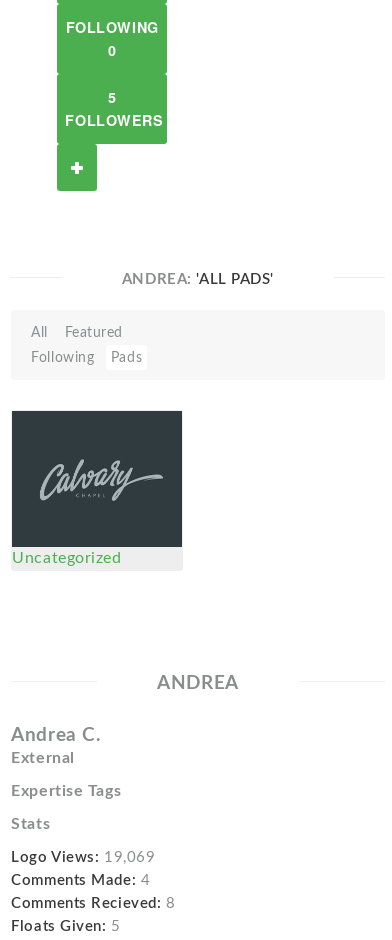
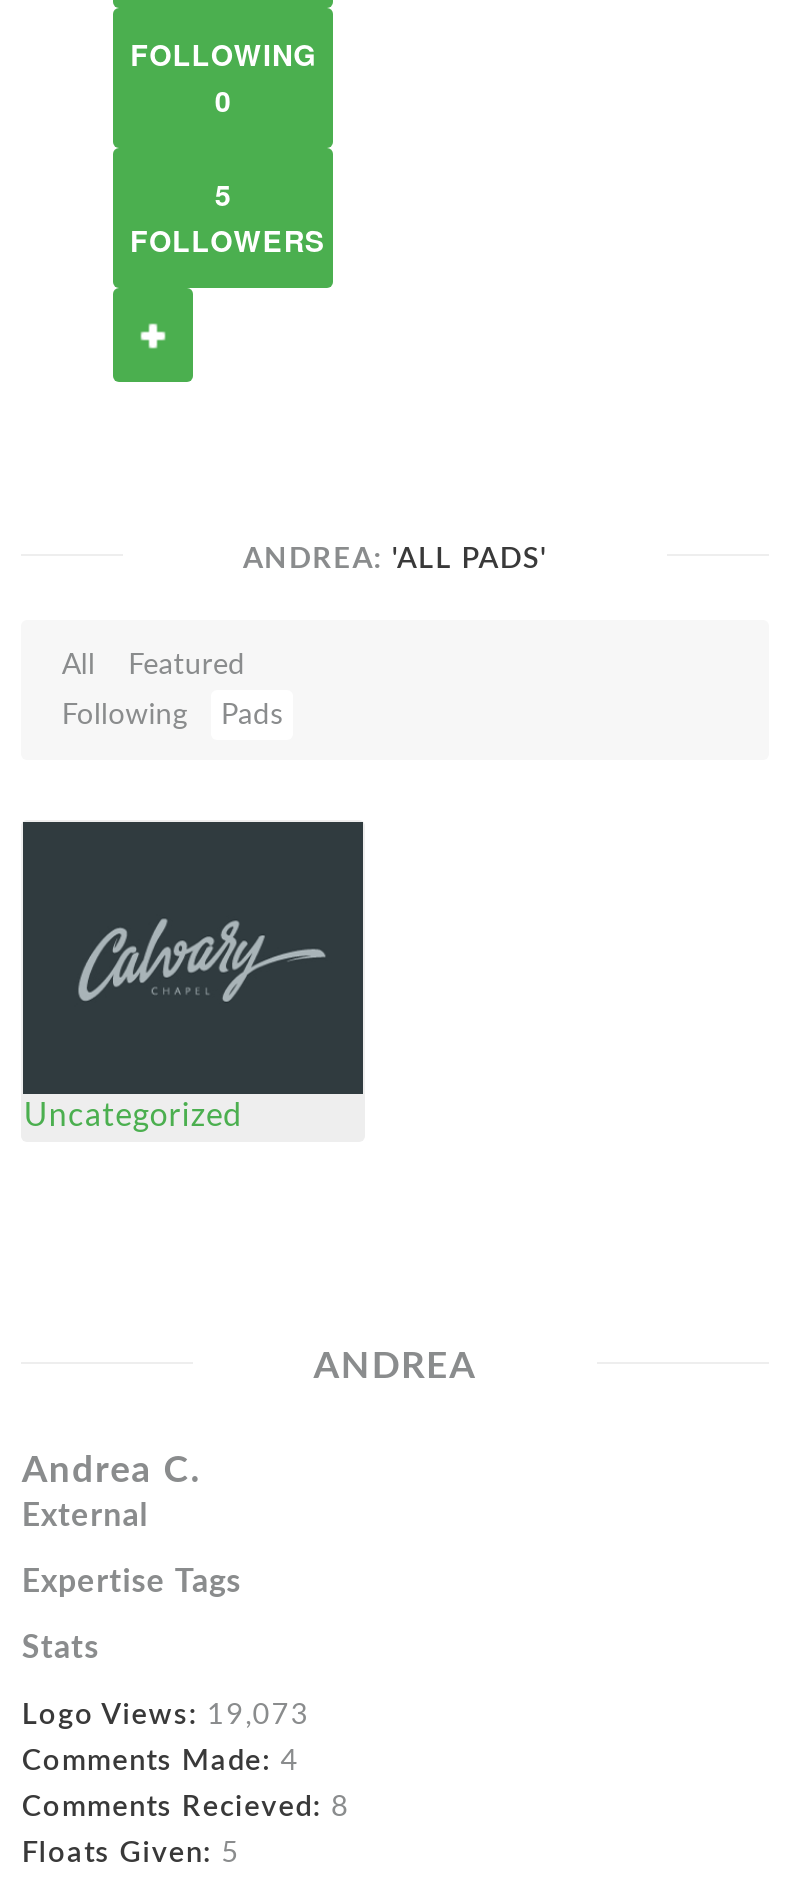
- Logo Views: 19,069
+ Logo Views: 19,073
